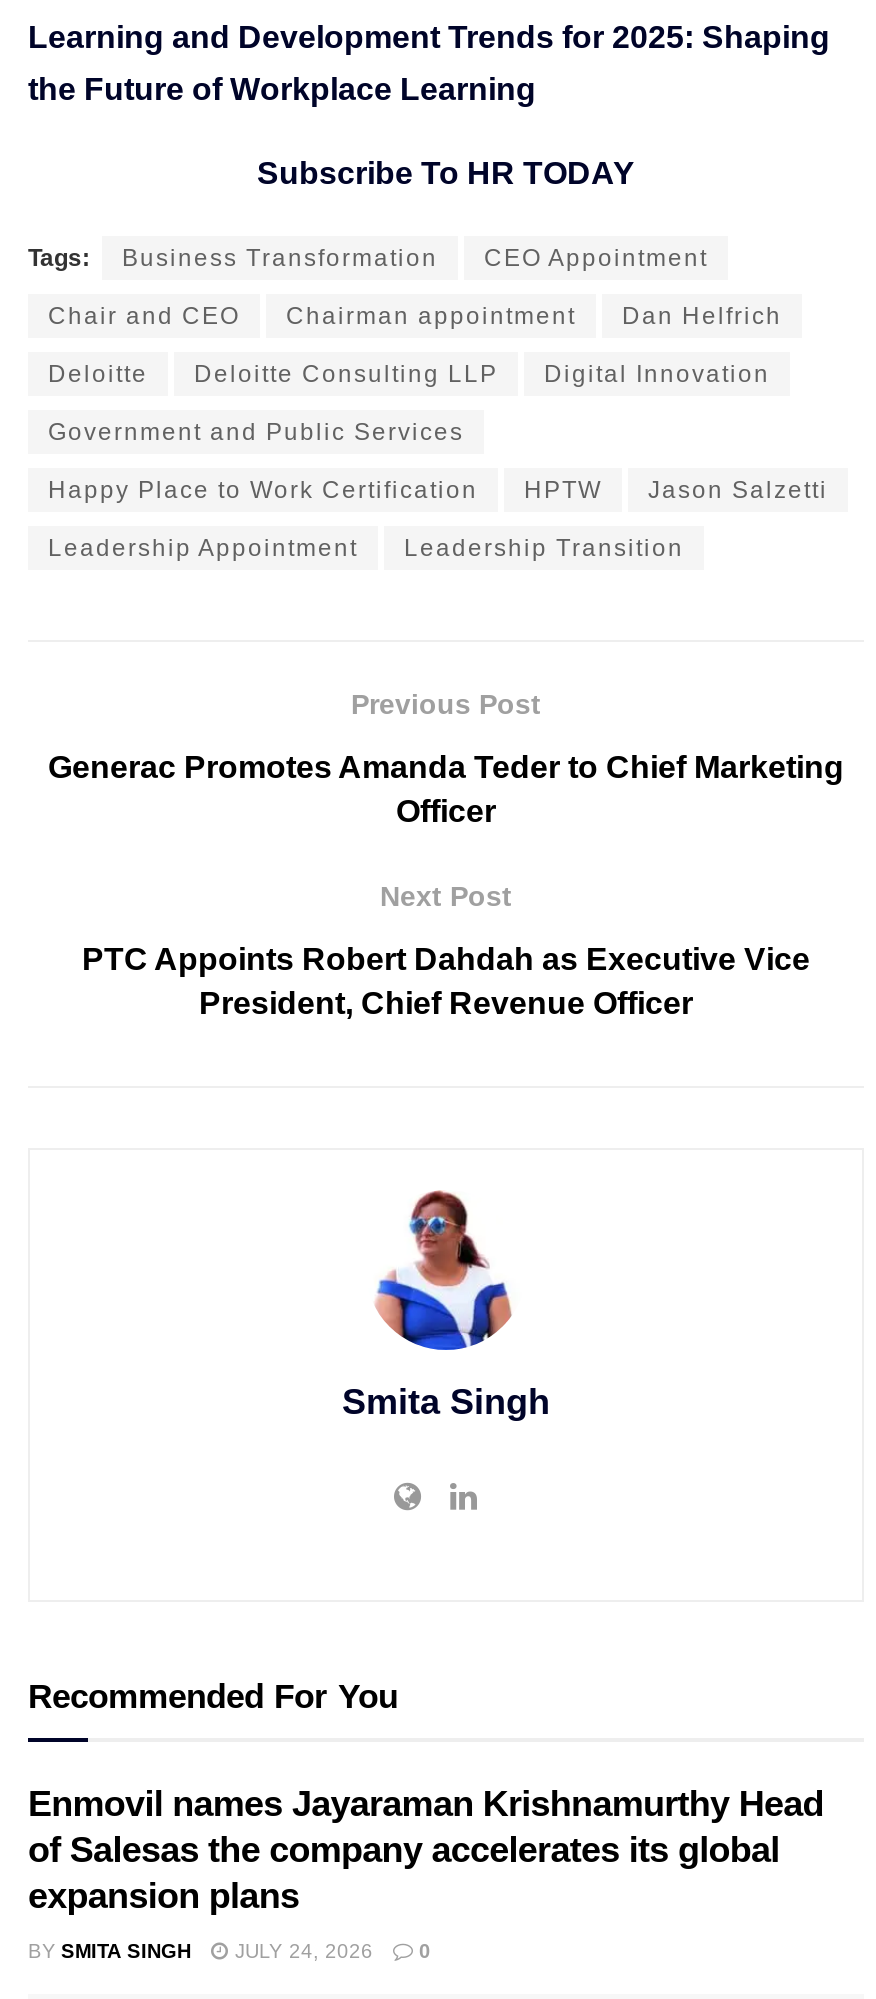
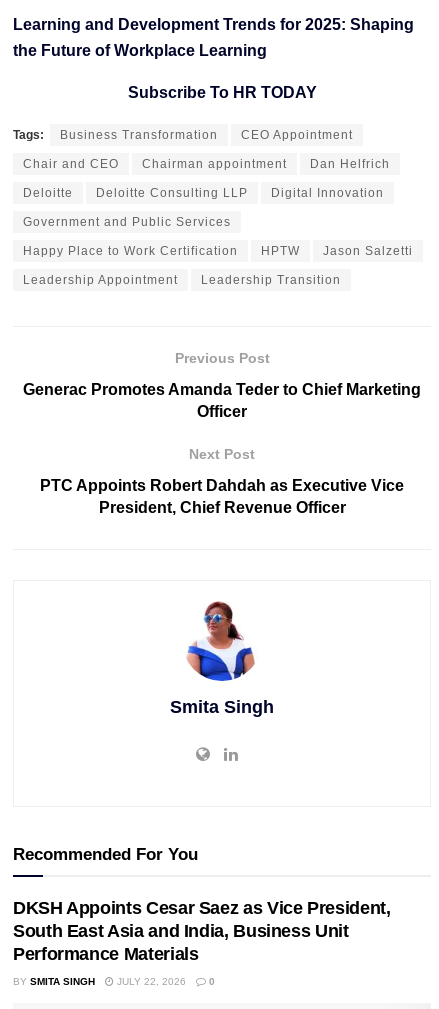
- Enmovil names Jayaraman Krishnamurthy Head
- of Salesas the company accelerates its global
- expansion plans
+ DKSH Appoints Cesar Saez as Vice President,
+ South East Asia and India, Business Unit
+ Performance Materials

- JULY 24, 2026
+ JULY 22, 2026
